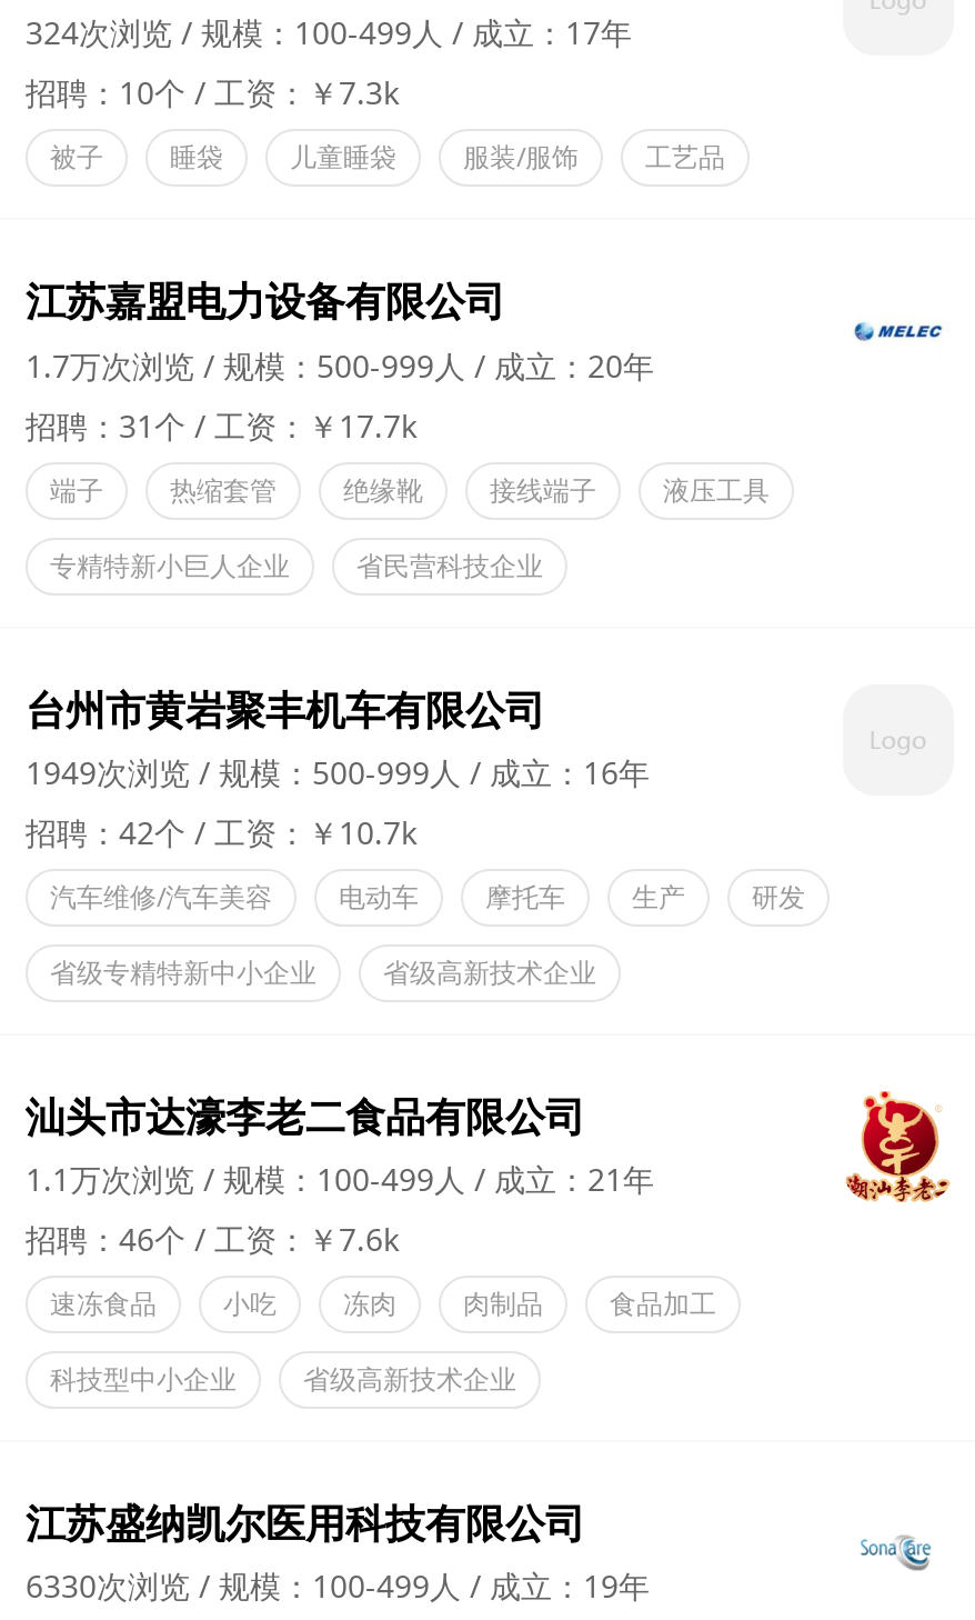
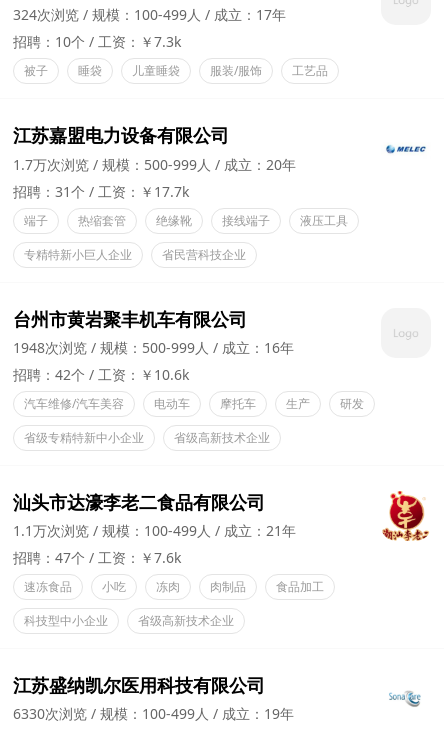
- 1949次浏览 规模：500-999人 成立：16年
+ 1948次浏览 规模：500-999人 成立：16年

- 招聘：42个 工资：￥10.7k
+ 招聘：42个 工资：￥10.6k

- 招聘：46个 工资：￥7.6k
+ 招聘：47个 工资：￥7.6k
